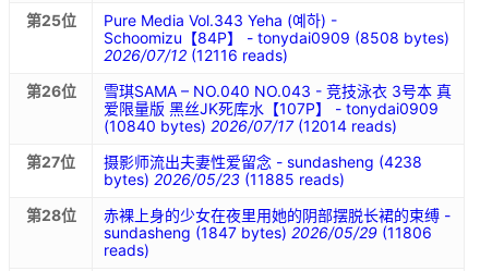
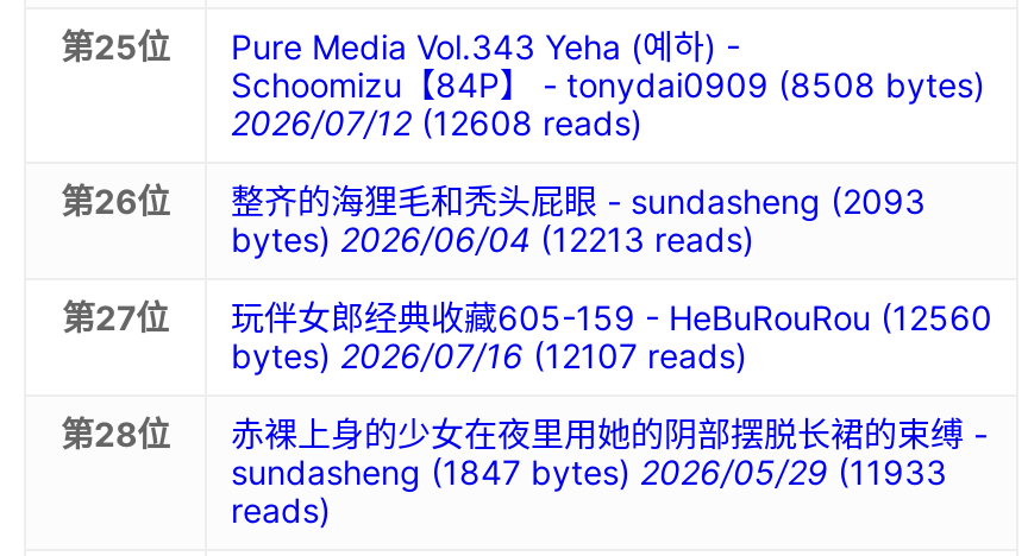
- 2026/07/12 (12116 reads)
+ 2026/07/12 (12608 reads)

- 雪琪SAMA – NO.040 NO.043 - 竞技泳衣 3号本 真
- 爱限量版 黑丝JK死库水【107P】 - tonydai0909
- (10840 bytes) 2026/07/17 (12014 reads)
+ 整齐的海狸毛和秃头屁眼 - sundasheng (2093
+ bytes) 2026/06/04 (12213 reads)

- 摄影师流出夫妻性爱留念 - sundasheng (4238
- bytes) 2026/05/23 (11885 reads)
+ 玩伴女郎经典收藏605-159 - HeBuRouRou (12560
+ bytes) 2026/07/16 (12107 reads)

- sundasheng (1847 bytes) 2026/05/29 (11806
+ sundasheng (1847 bytes) 2026/05/29 (11933
